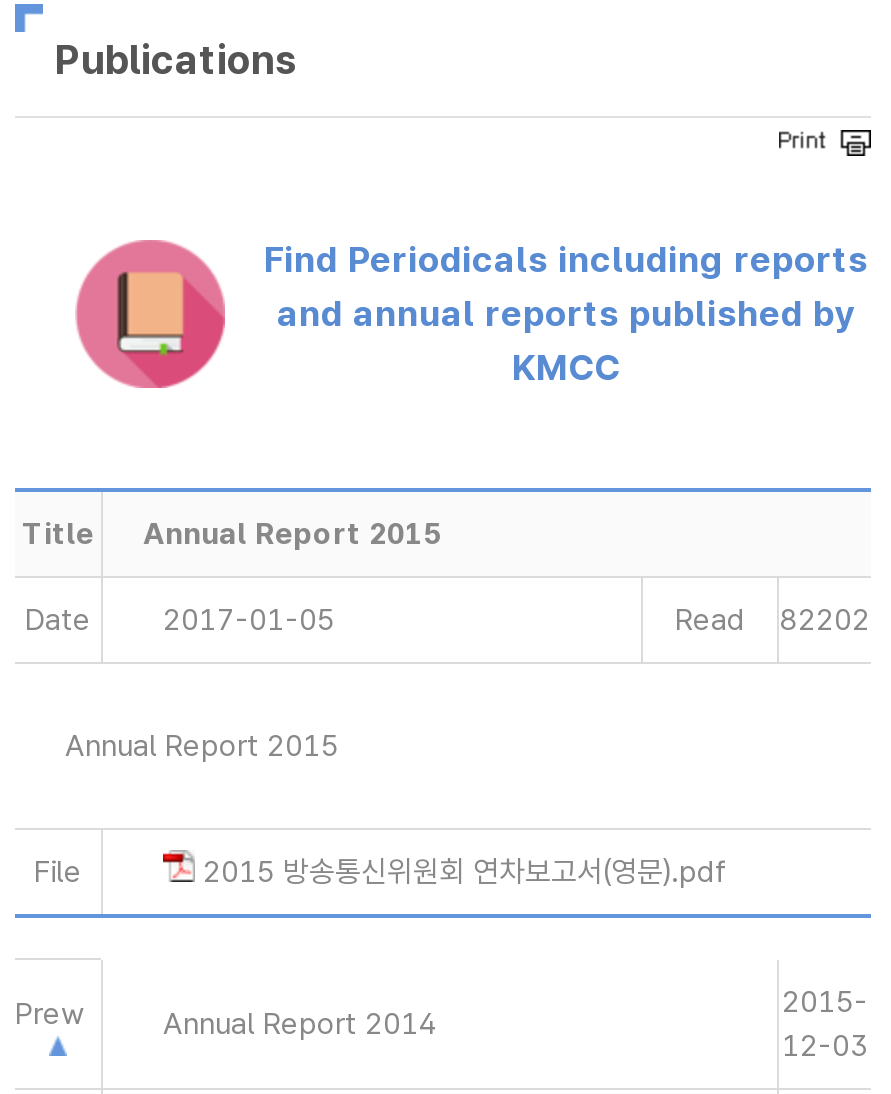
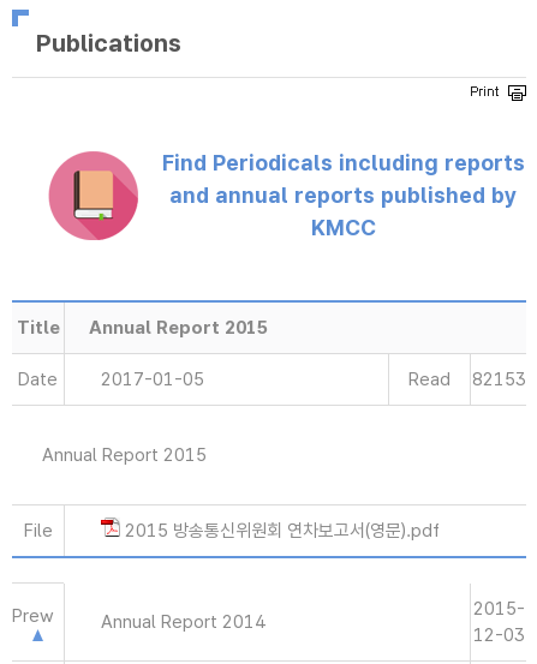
- Read 82202
+ Read 82153
